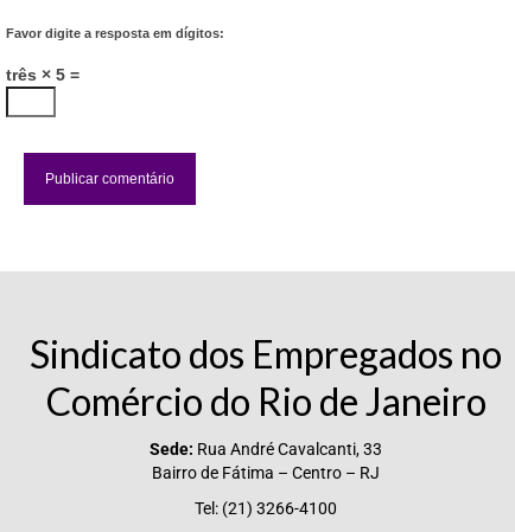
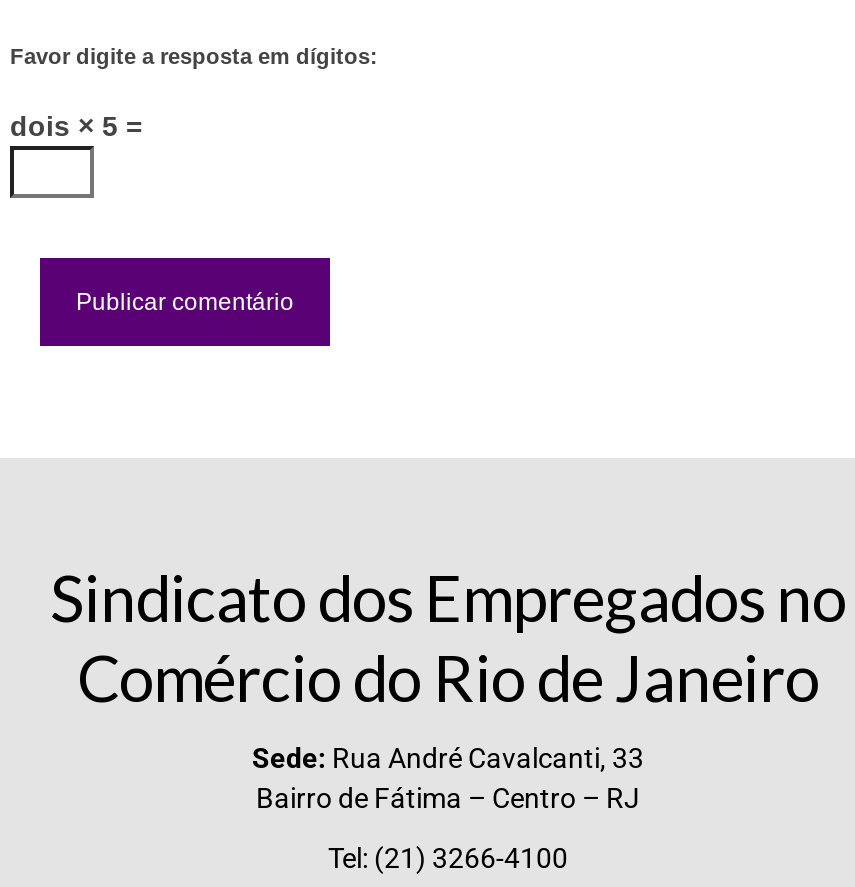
- três × 5 =
+ dois × 5 =
